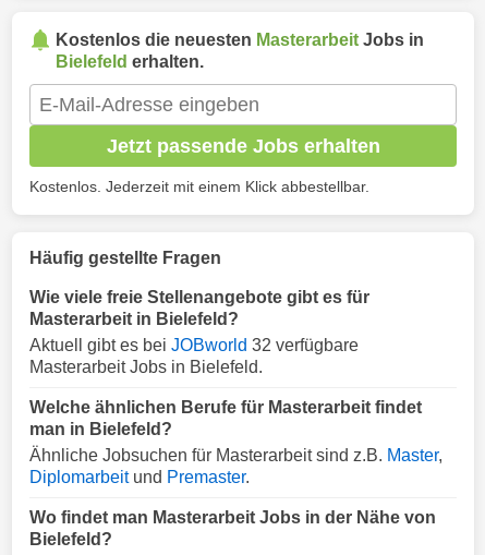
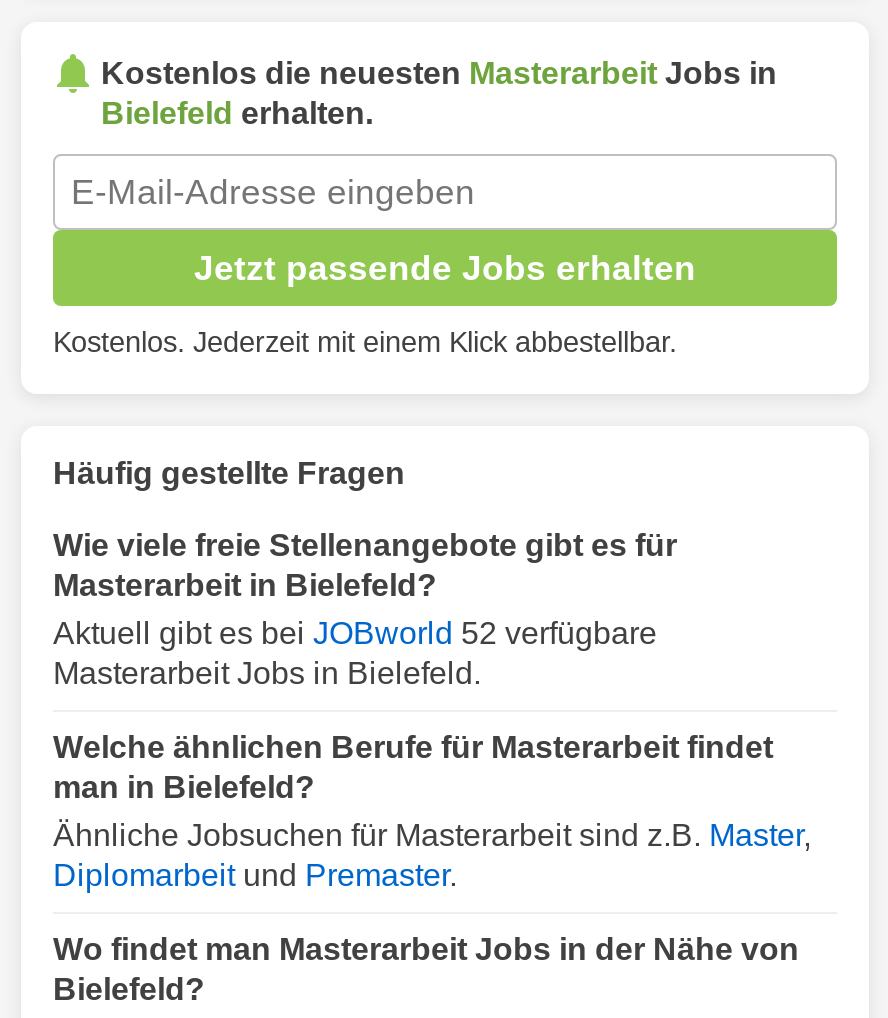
- Aktuell gibt es bei JOBworld 32 verfügbare
+ Aktuell gibt es bei JOBworld 52 verfügbare
